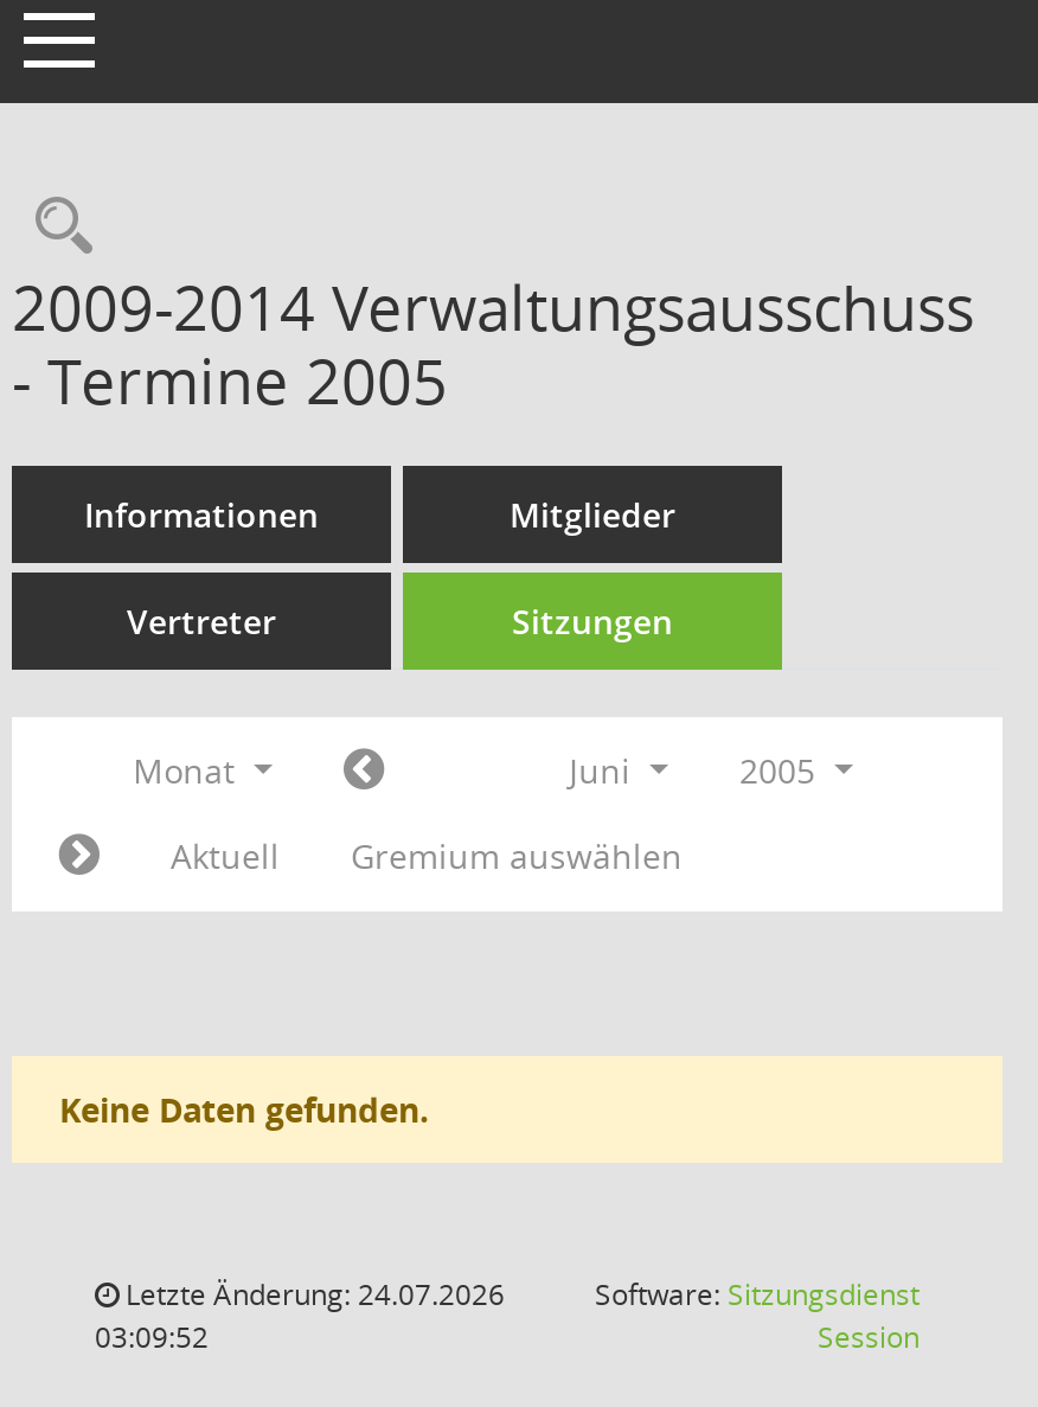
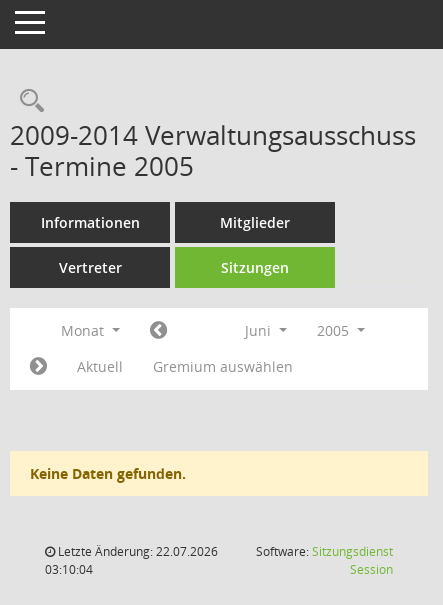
- Letzte Änderung: 24.07.2026
+ Letzte Änderung: 22.07.2026

- 03:09:52
+ 03:10:04
